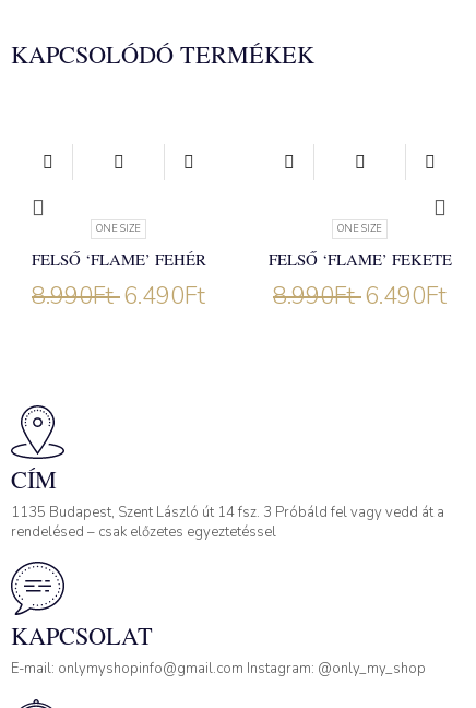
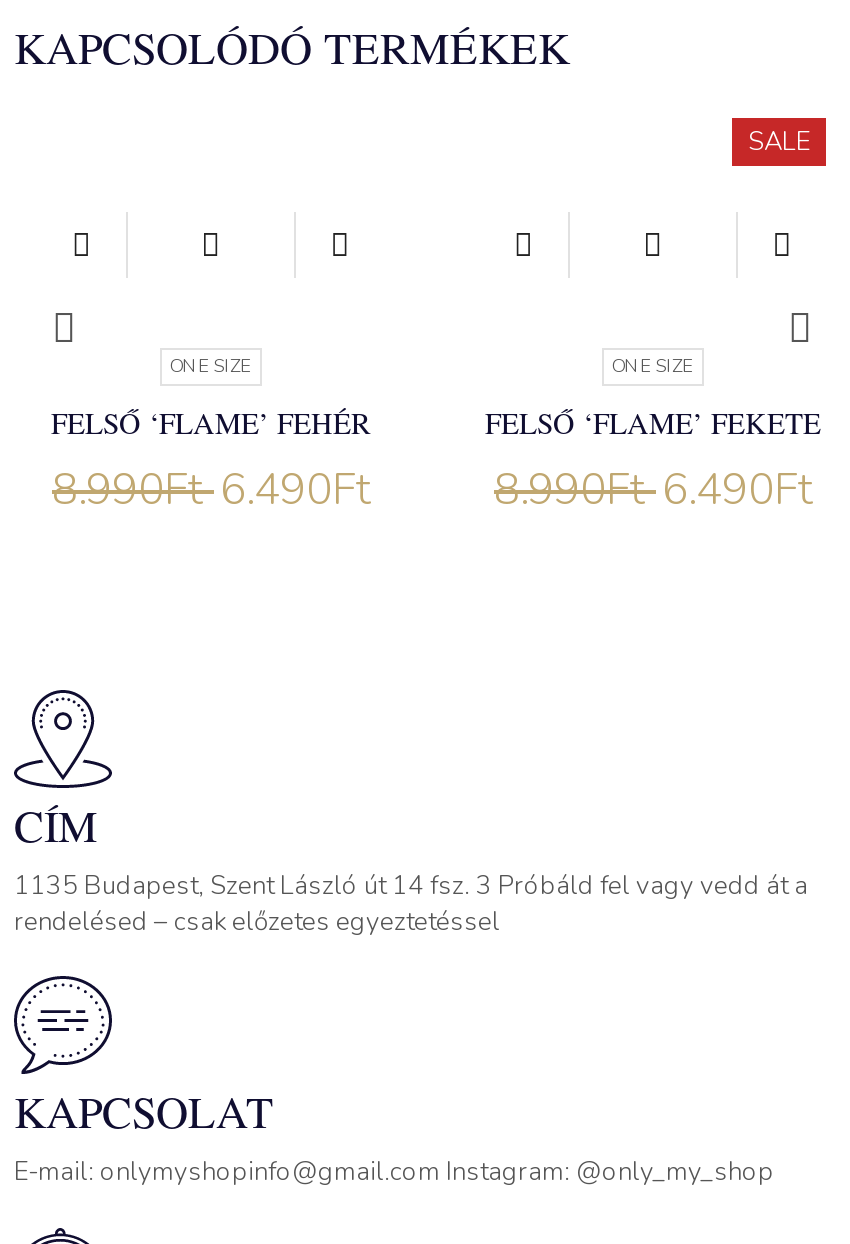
+ SALE
